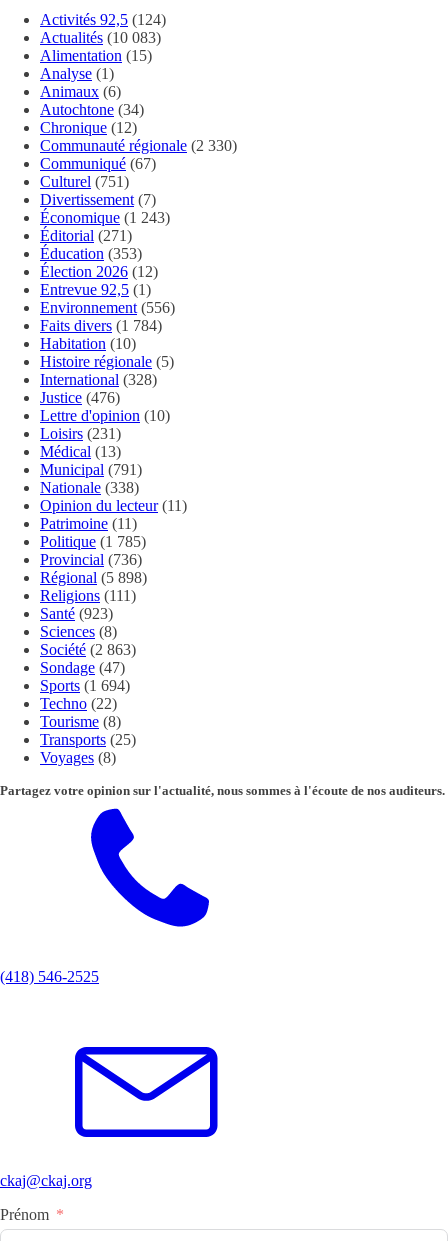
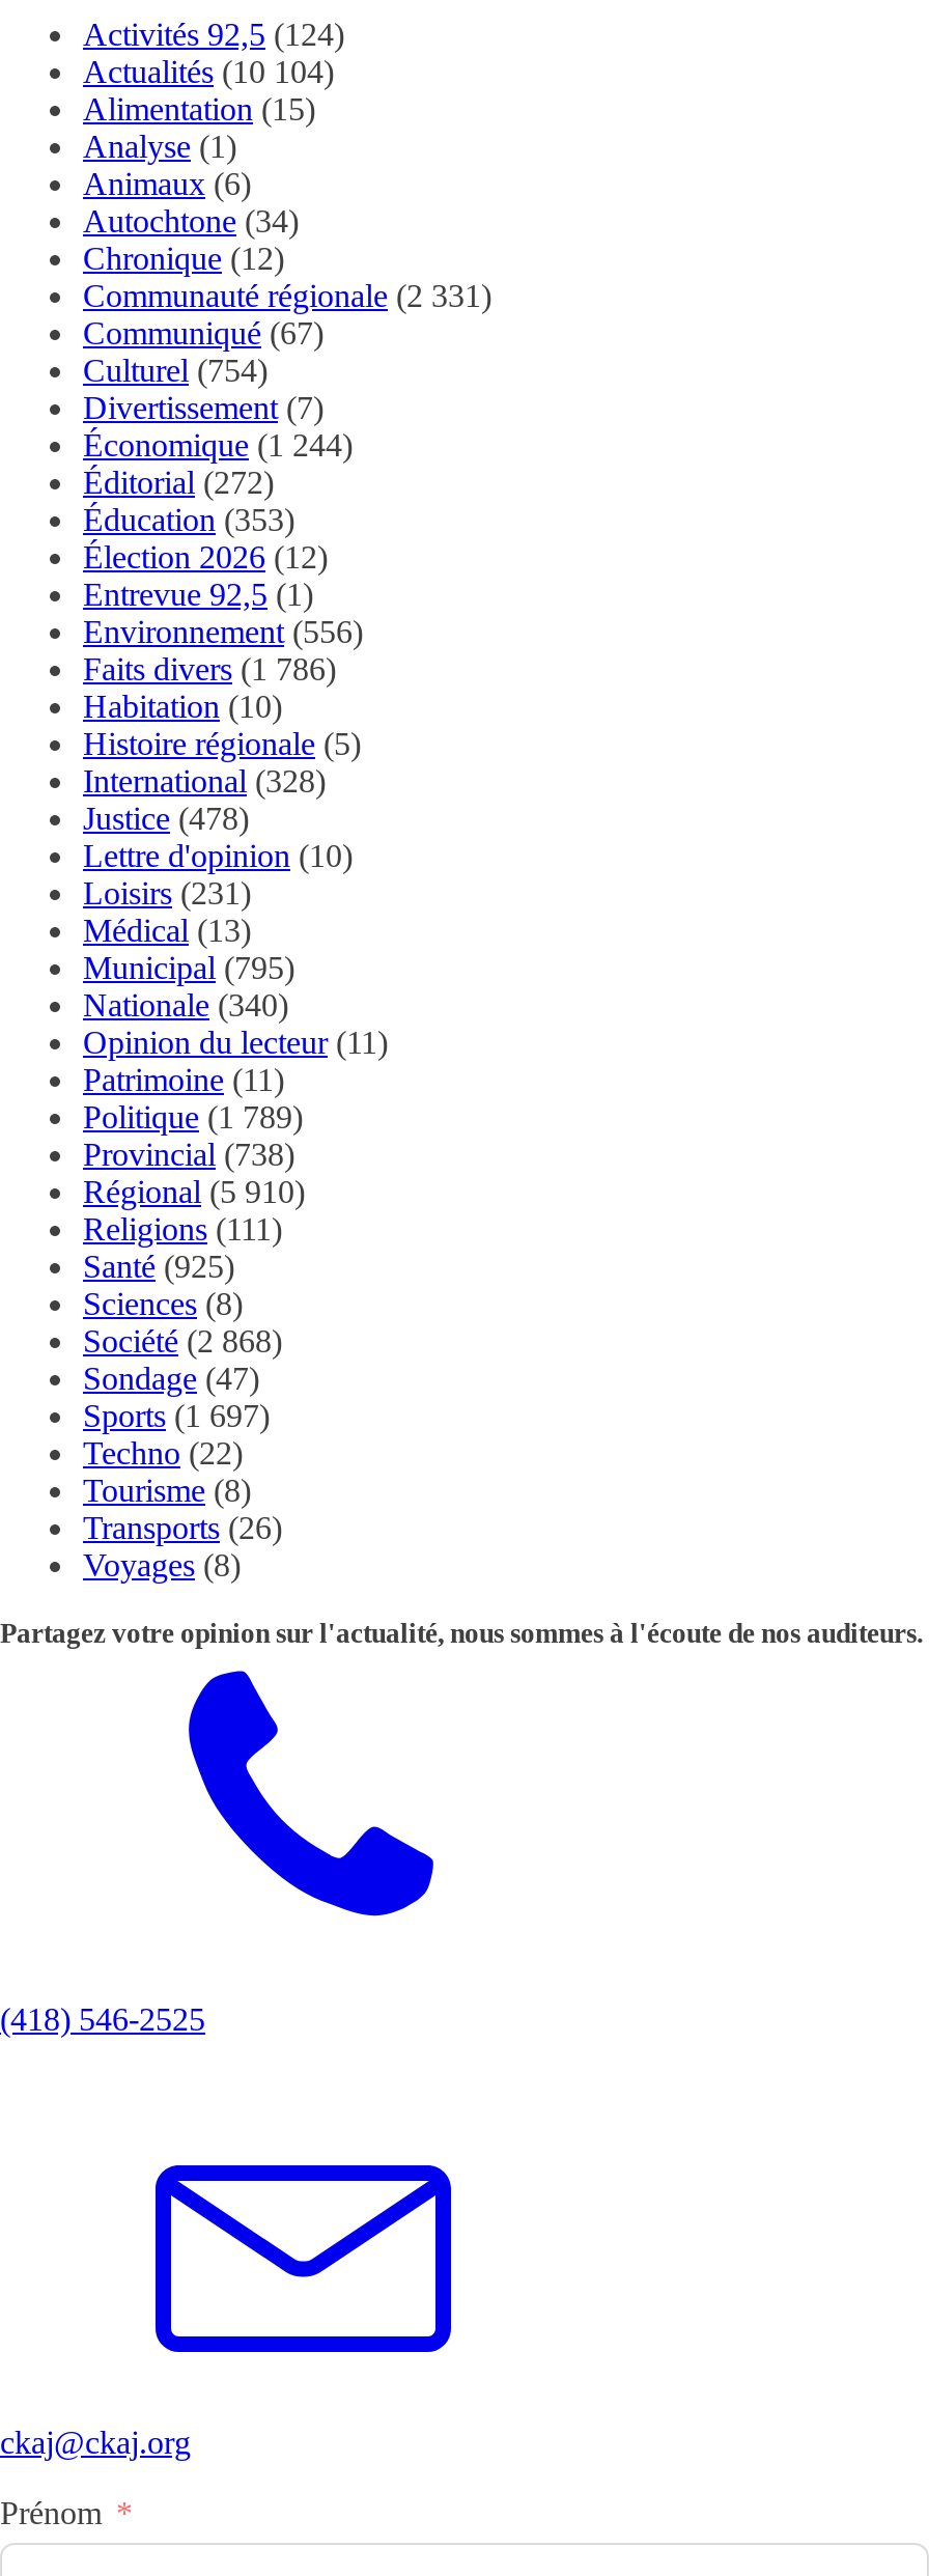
- Actualités (10 083)
+ Actualités (10 104)

- Communauté régionale (2 330)
+ Communauté régionale (2 331)

- Culturel (751)
+ Culturel (754)

- Économique (1 243)
+ Économique (1 244)

- Éditorial (271)
+ Éditorial (272)

- Faits divers (1 784)
+ Faits divers (1 786)

- Justice (476)
+ Justice (478)

- Municipal (791)
+ Municipal (795)

- Nationale (338)
+ Nationale (340)

- Politique (1 785)
+ Politique (1 789)

- Provincial (736)
+ Provincial (738)

- Régional (5 898)
+ Régional (5 910)

- Santé (923)
+ Santé (925)

- Société (2 863)
+ Société (2 868)

- Sports(1 694)
+ Sports(1 697)

- Transports(25)
+ Transports(26)
